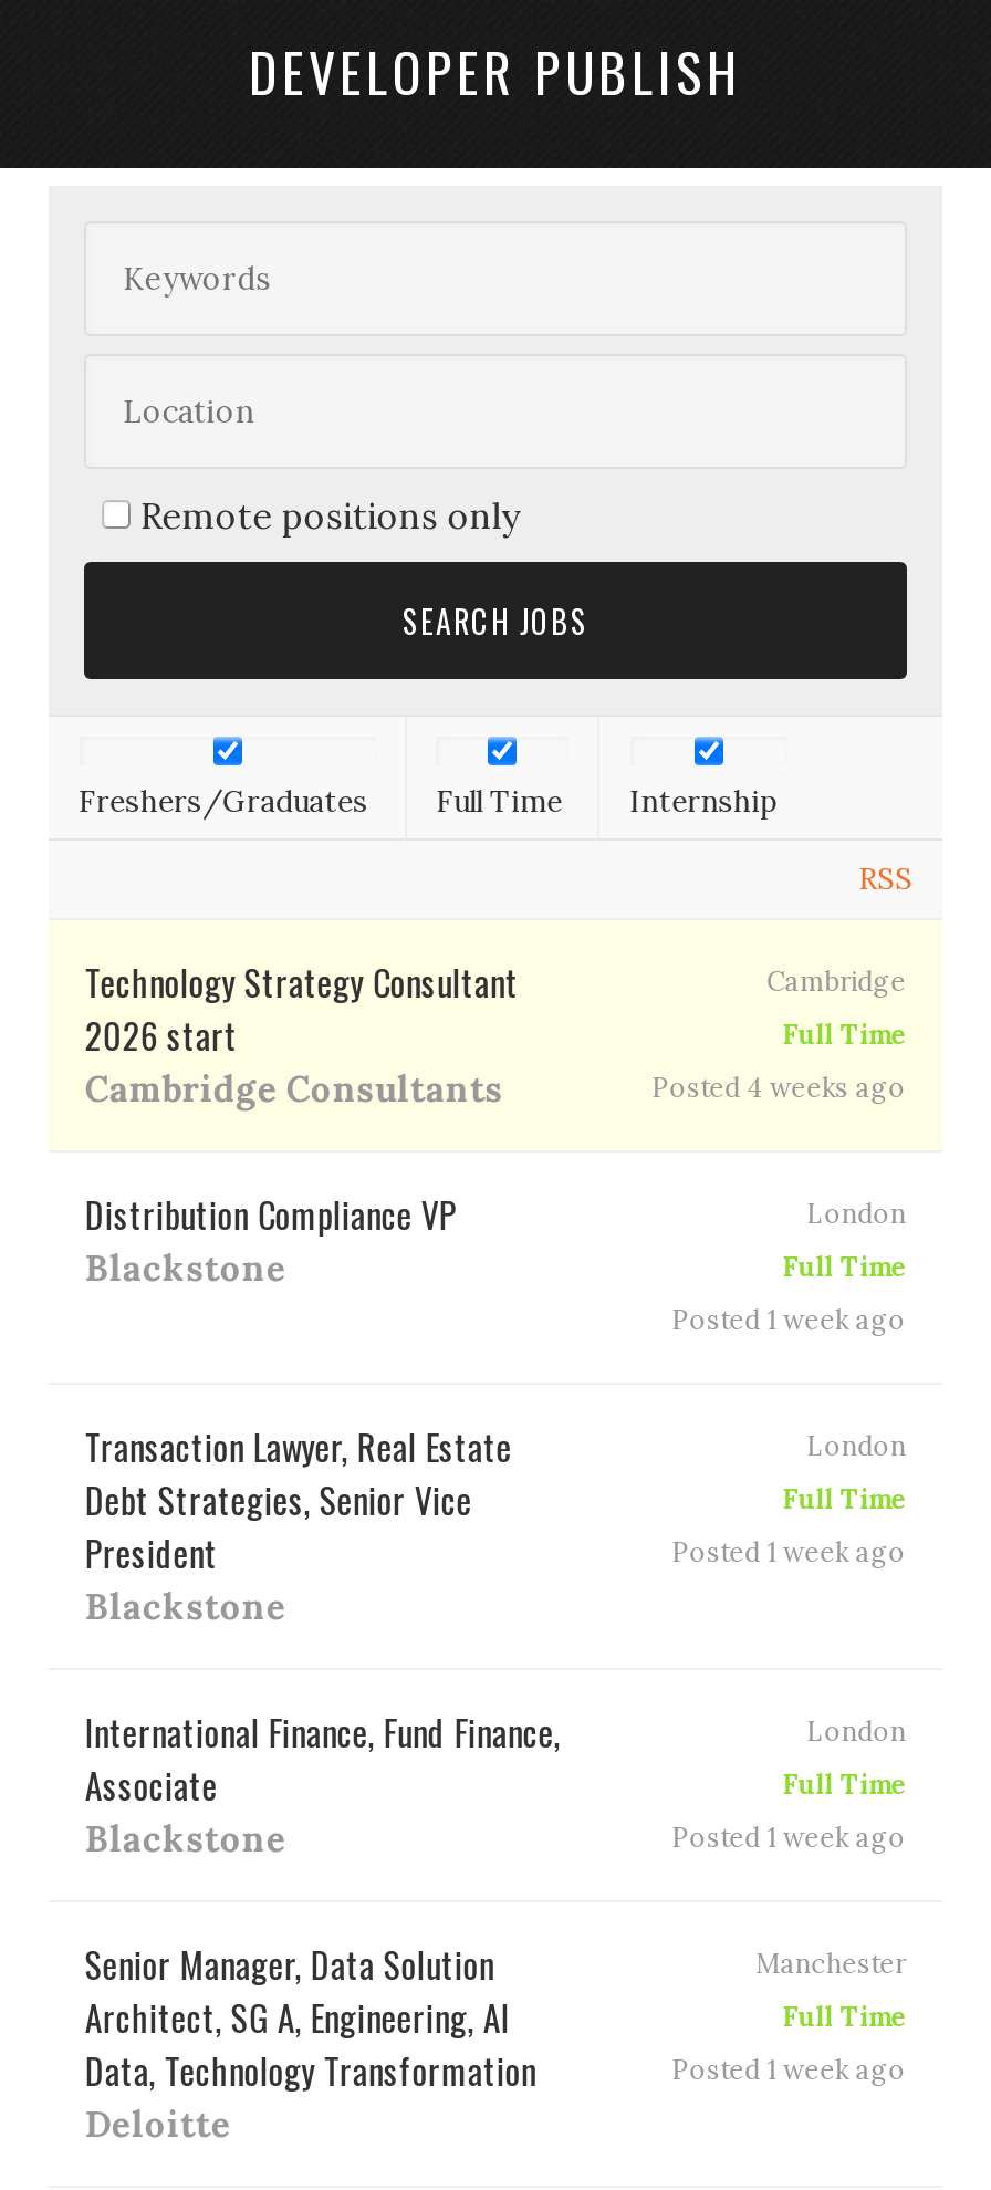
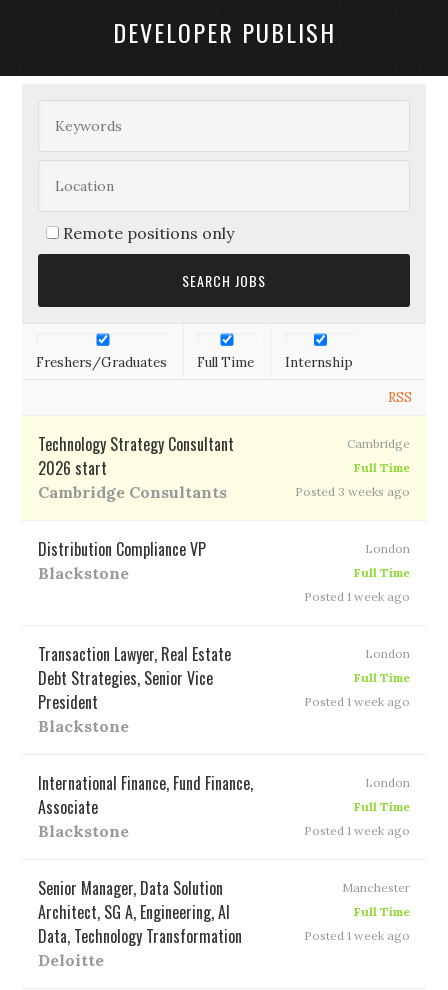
- Posted 4 weeks ago
+ Posted 3 weeks ago
